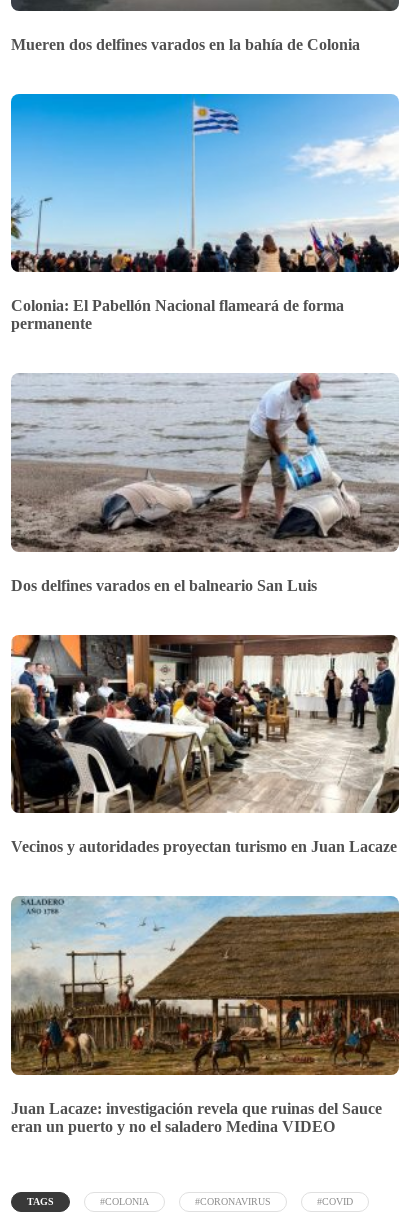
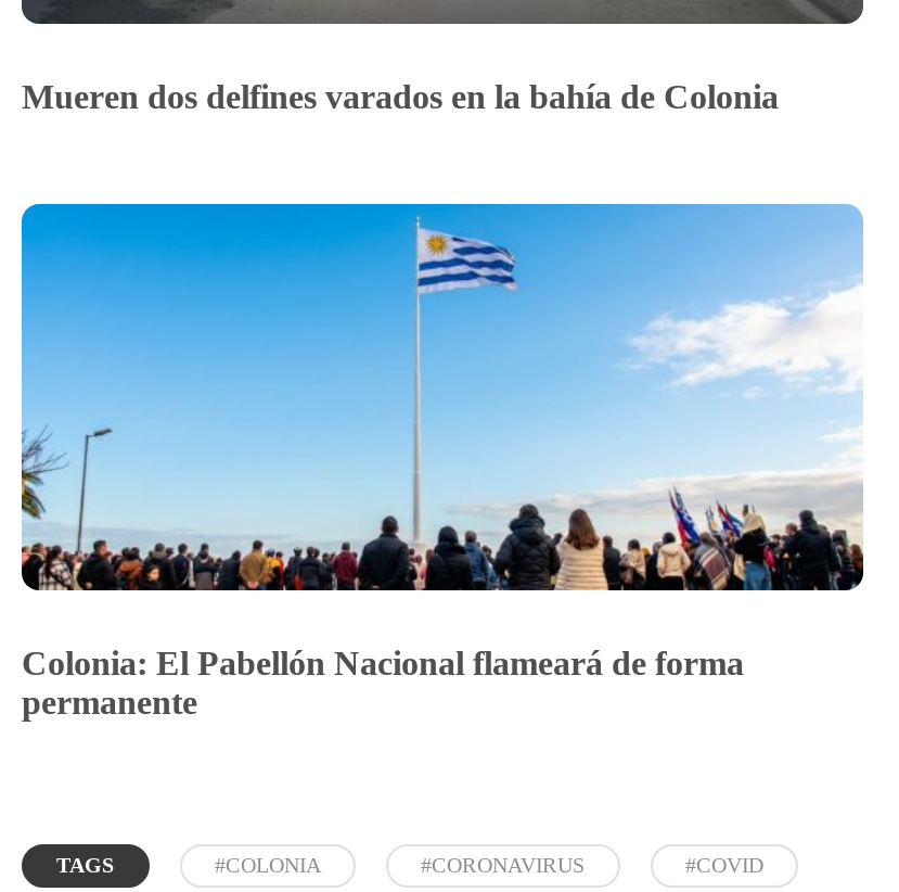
- [image]
- Dos delfines varados en el balneario San Luis

- [image]
- Vecinos y autoridades proyectan turismo en Juan Lacaze

- [image]
- Juan Lacaze: investigación revela que ruinas del Sauce
- eran un puerto y no el saladero Medina VIDEO
